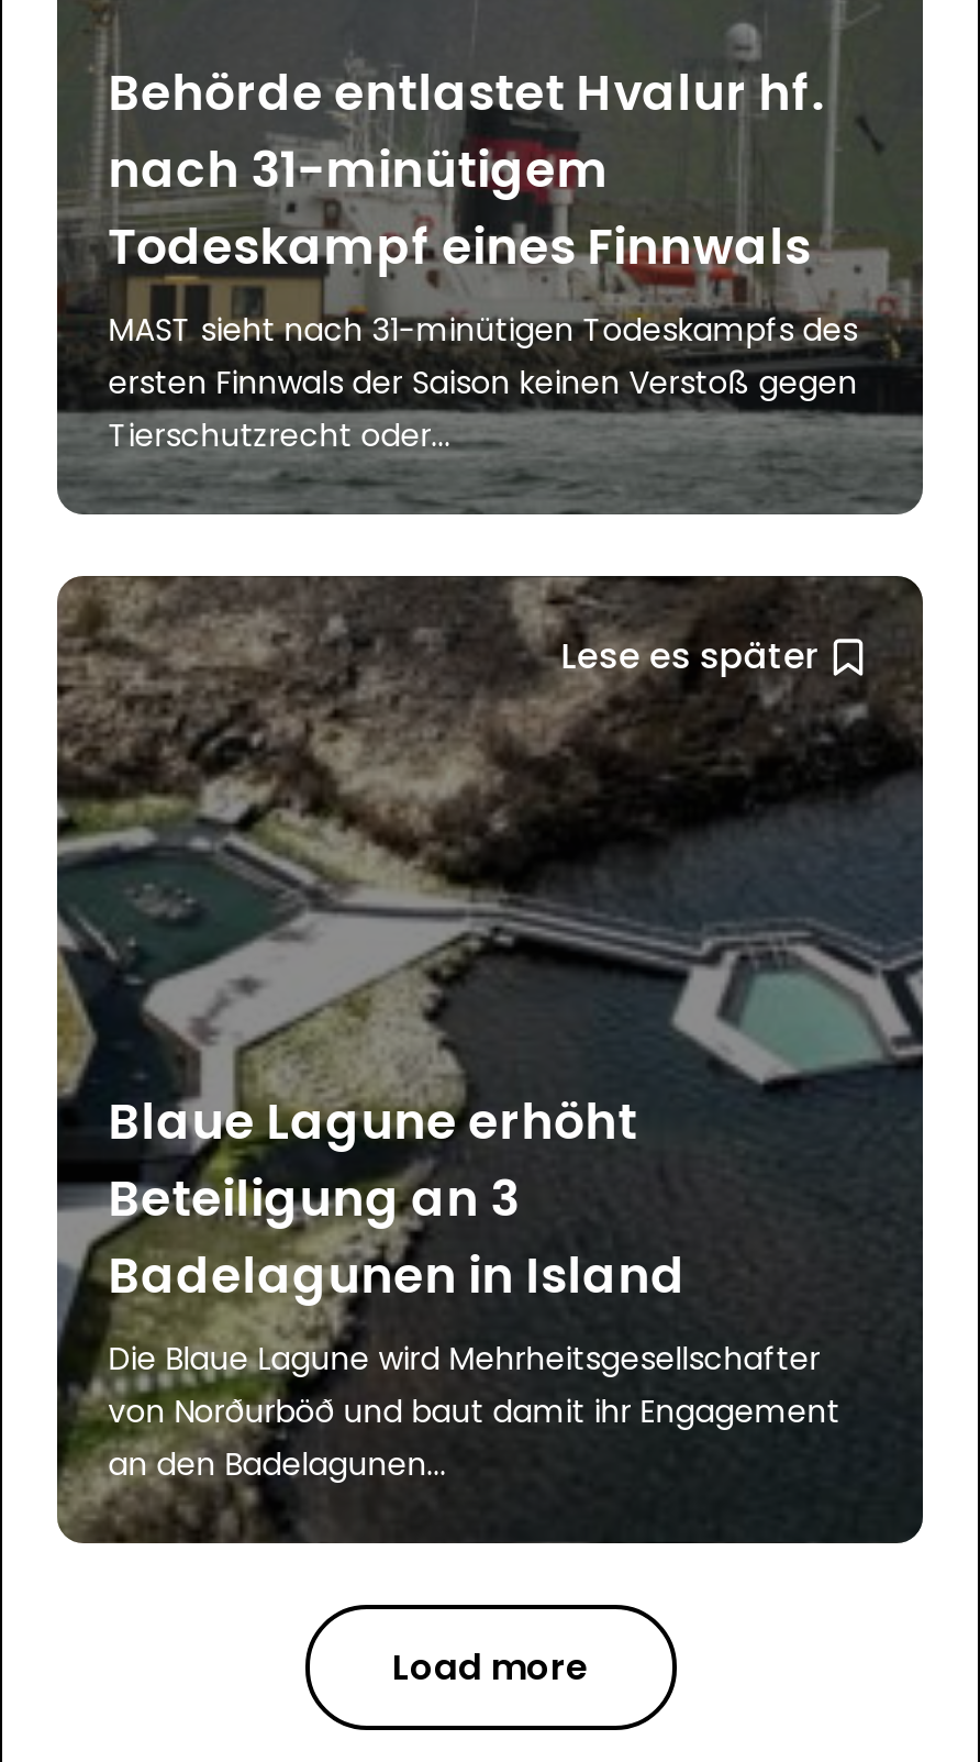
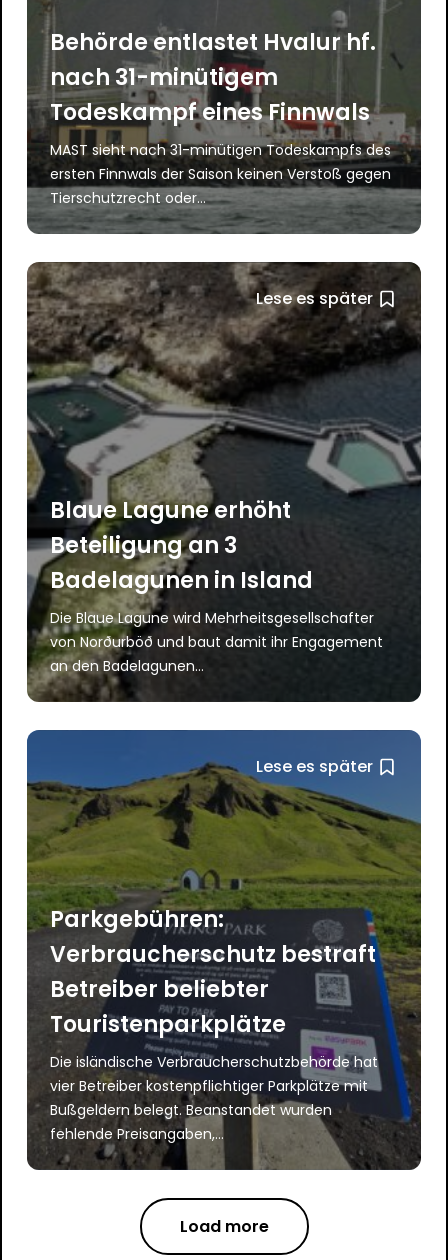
+ [image]
+ Lese es später

+ Parkgebühren:
+ Verbraucherschutz bestraft
+ Betreiber beliebter
+ Touristenparkplätze
+ Die isländische Verbraucherschutzbehörde hat
+ vier Betreiber kostenpflichtiger Parkplätze mit
+ Bußgeldern belegt. Beanstandet wurden
+ fehlende Preisangaben,...
